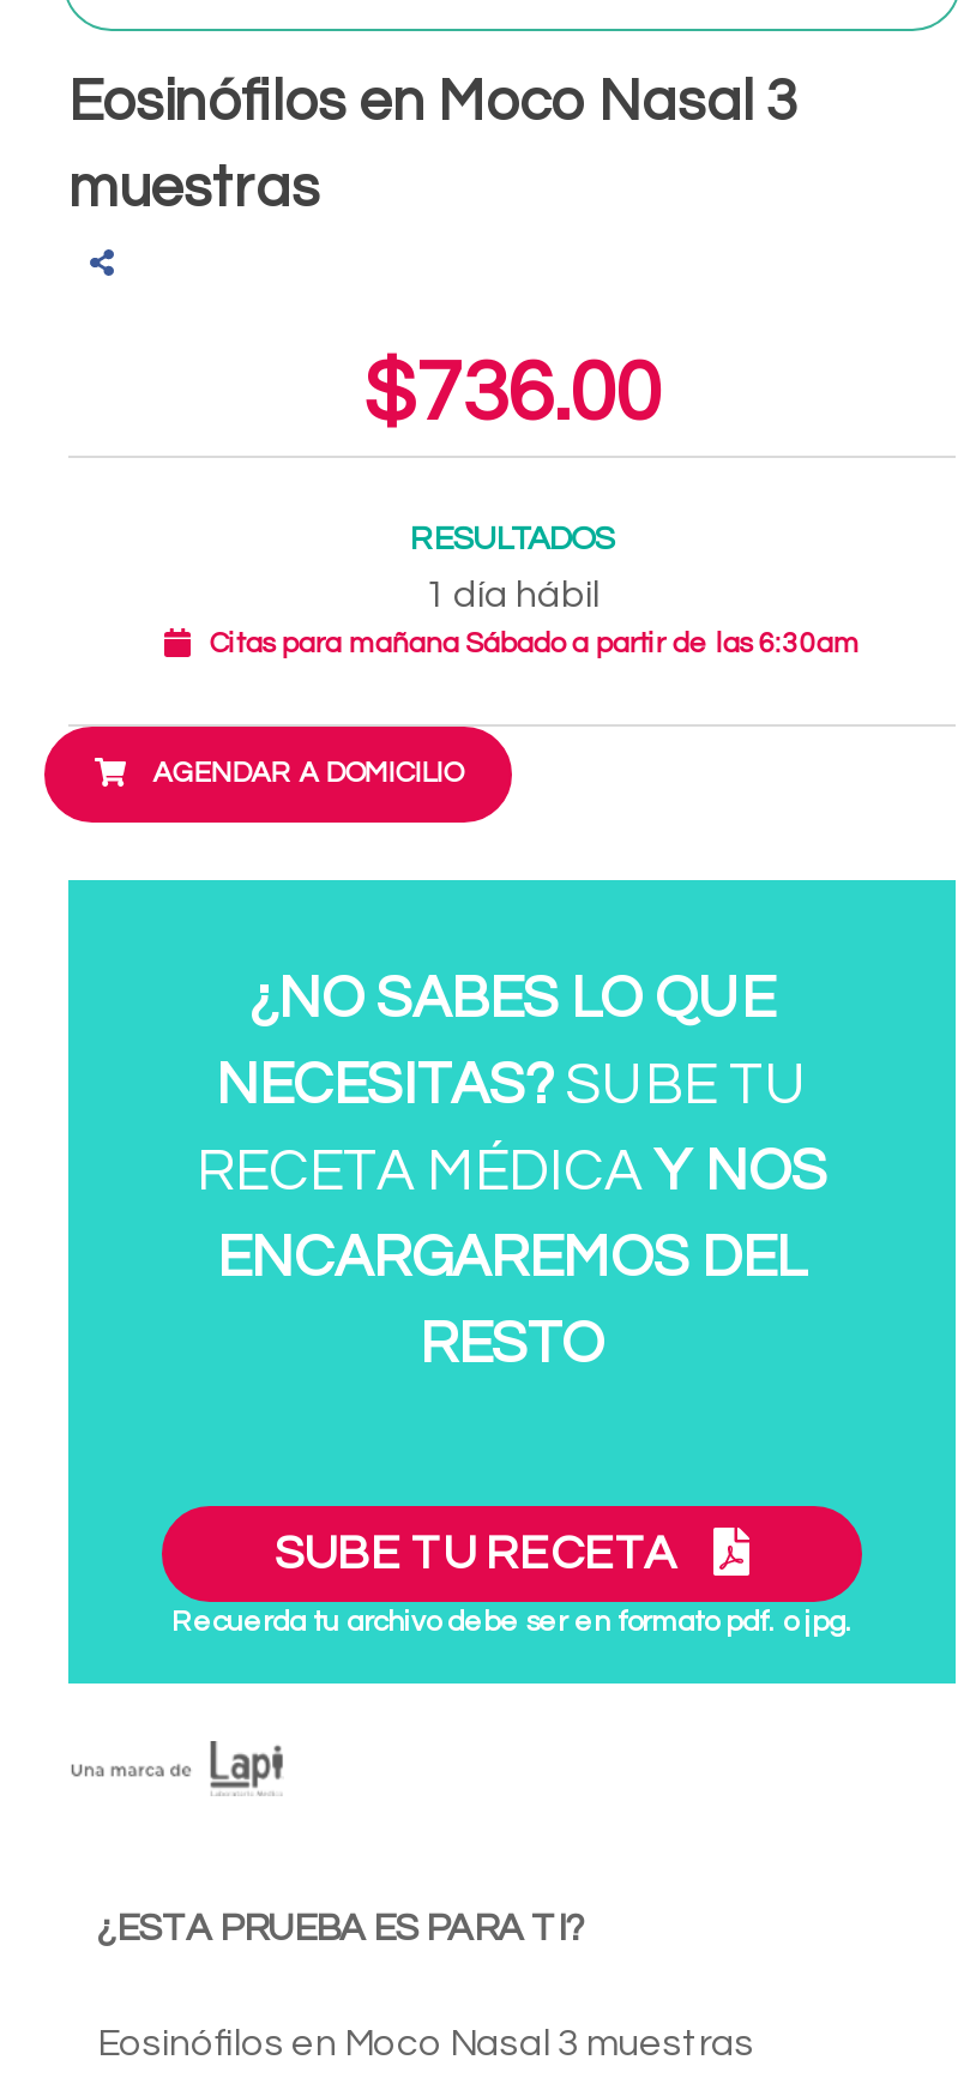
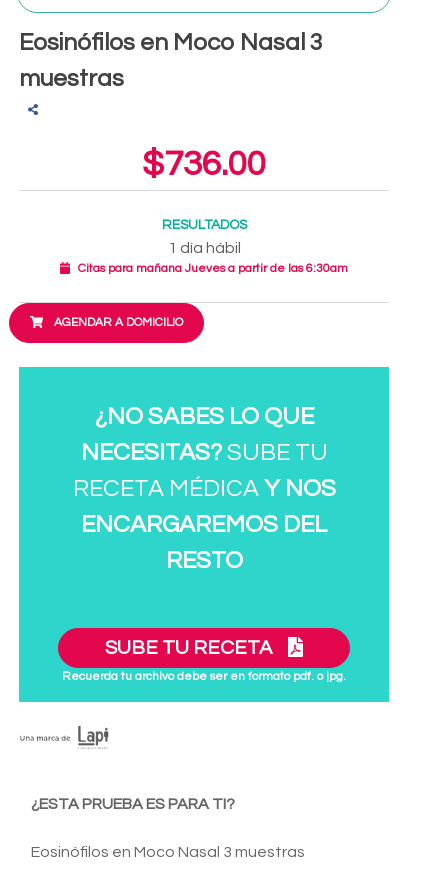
- Citas para mañana Sábado a partir de las 6:30am
+ Citas para mañana Jueves a partir de las 6:30am
